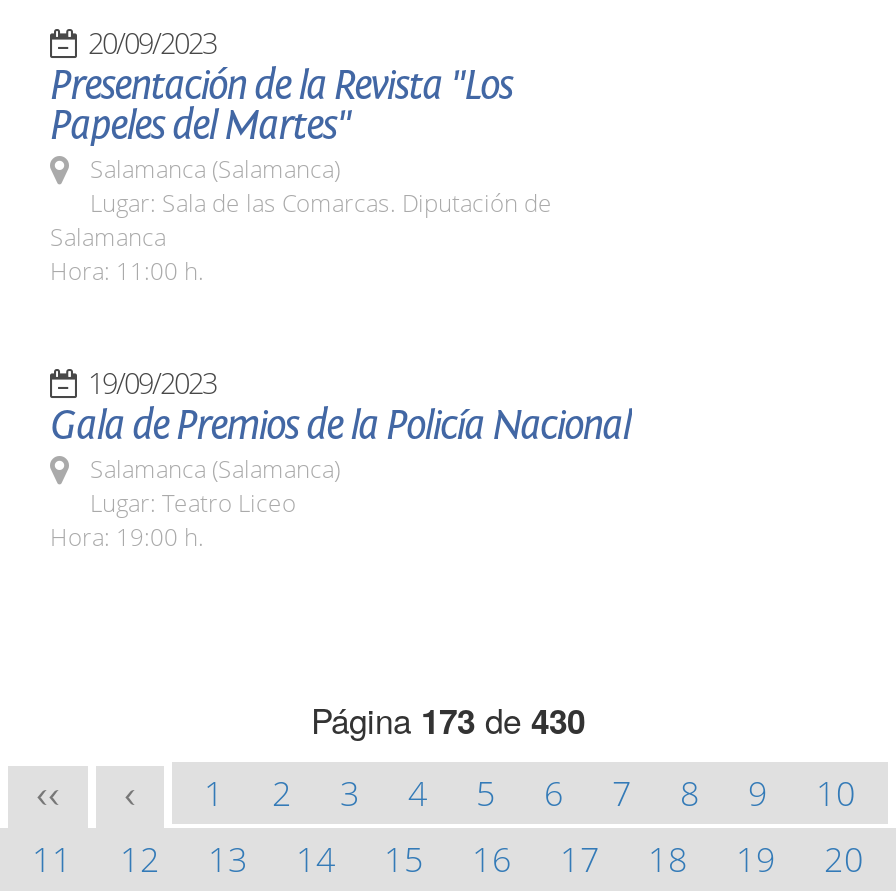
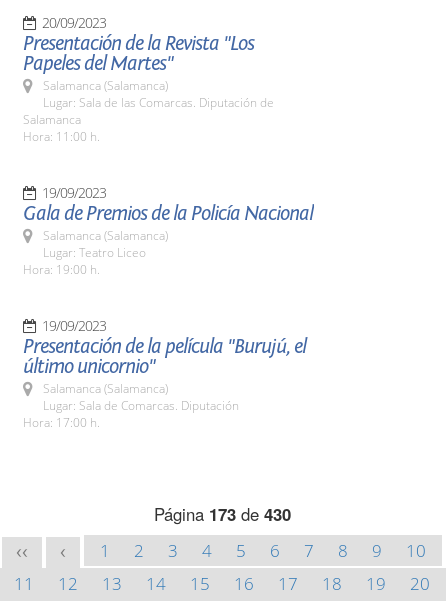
+ 19/09/2023
+ Presentación de la película "Burujú, el
+ último unicornio"
+ Salamanca (Salamanca)
+ Lugar: Sala de Comarcas. Diputación
+ Hora: 17:00 h.
